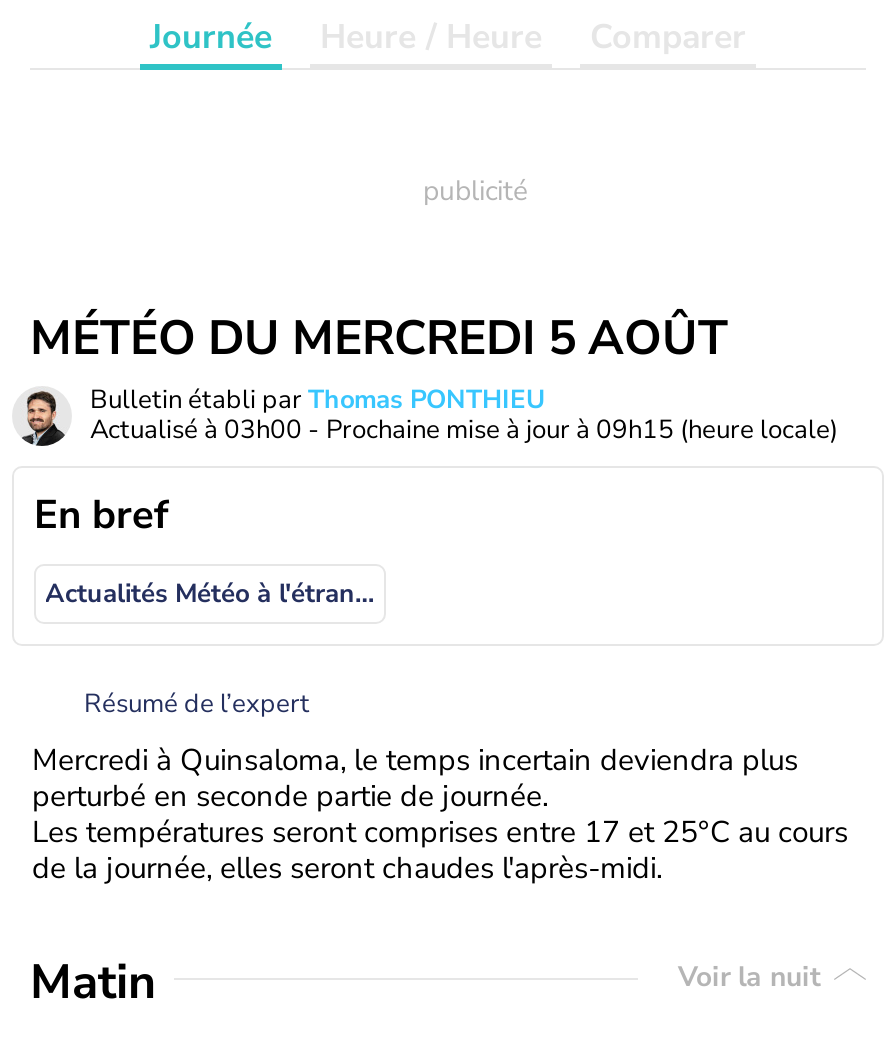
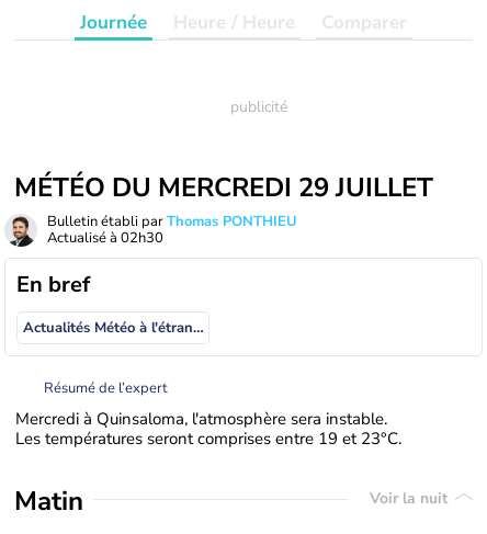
- MÉTÉO DU MERCREDI 5 AOÛT
+ MÉTÉO DU MERCREDI 29 JUILLET

- Actualisé à 03h00 - Prochaine mise à jour à 09h15 (heure locale)
+ Actualisé à 02h30

- Mercredi à Quinsaloma, le temps incertain deviendra plus
- perturbé en seconde partie de journée.
- Les températures seront comprises entre 17 et 25°C au cours
- de la journée, elles seront chaudes l'après-midi.
+ Mercredi à Quinsaloma, l'atmosphère sera instable.
+ Les températures seront comprises entre 19 et 23°C.
